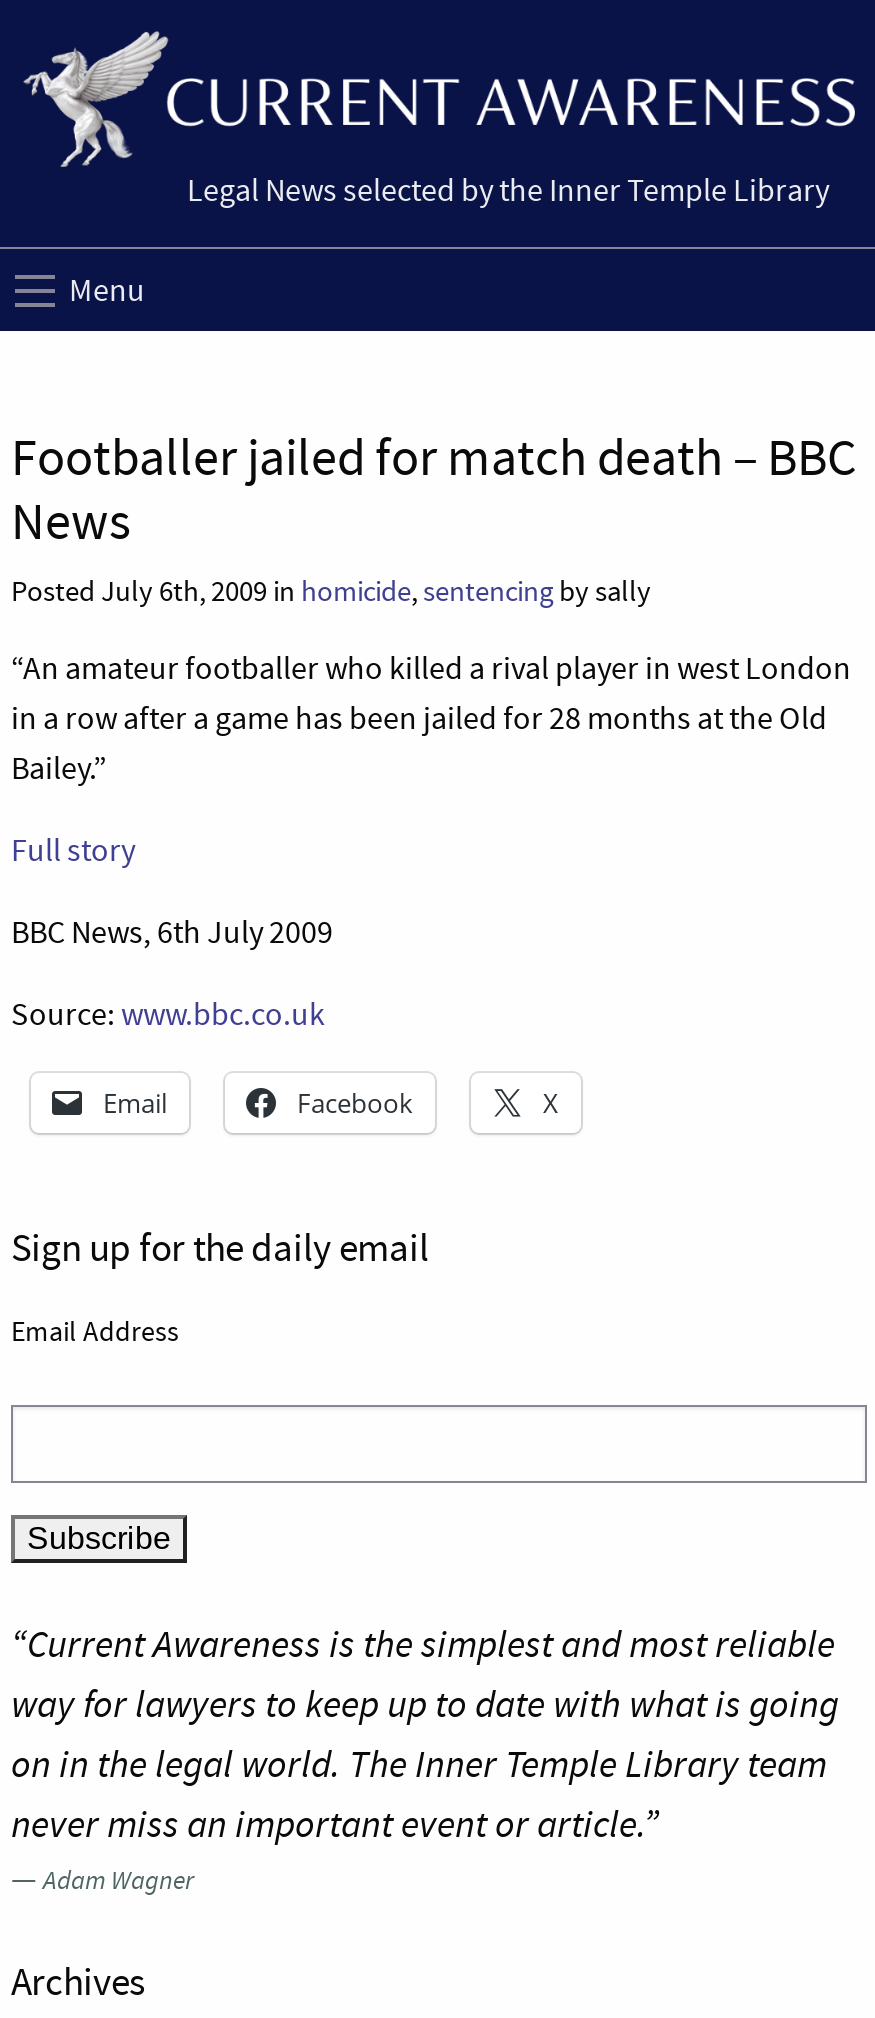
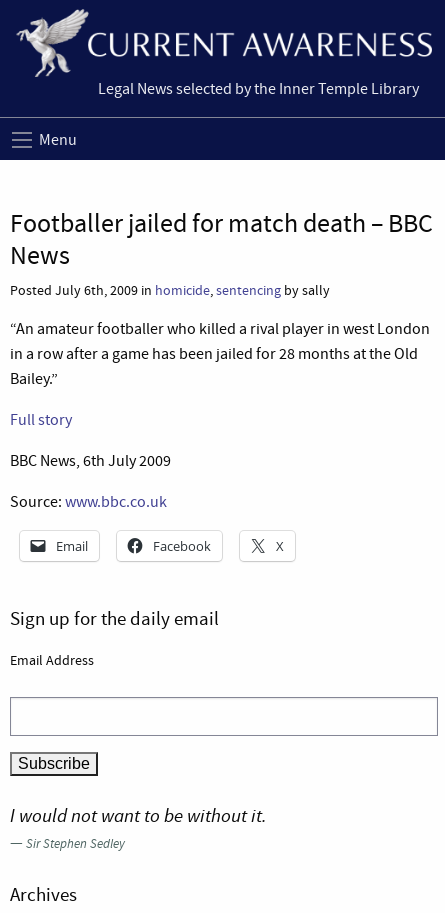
- “Current Awareness is the simplest and most reliable
- way for lawyers to keep up to date with what is going
- on in the legal world. The Inner Temple Library team
- never miss an important event or article.”
- — Adam Wagner
+ I would not want to be without it.
+ — Sir Stephen Sedley
